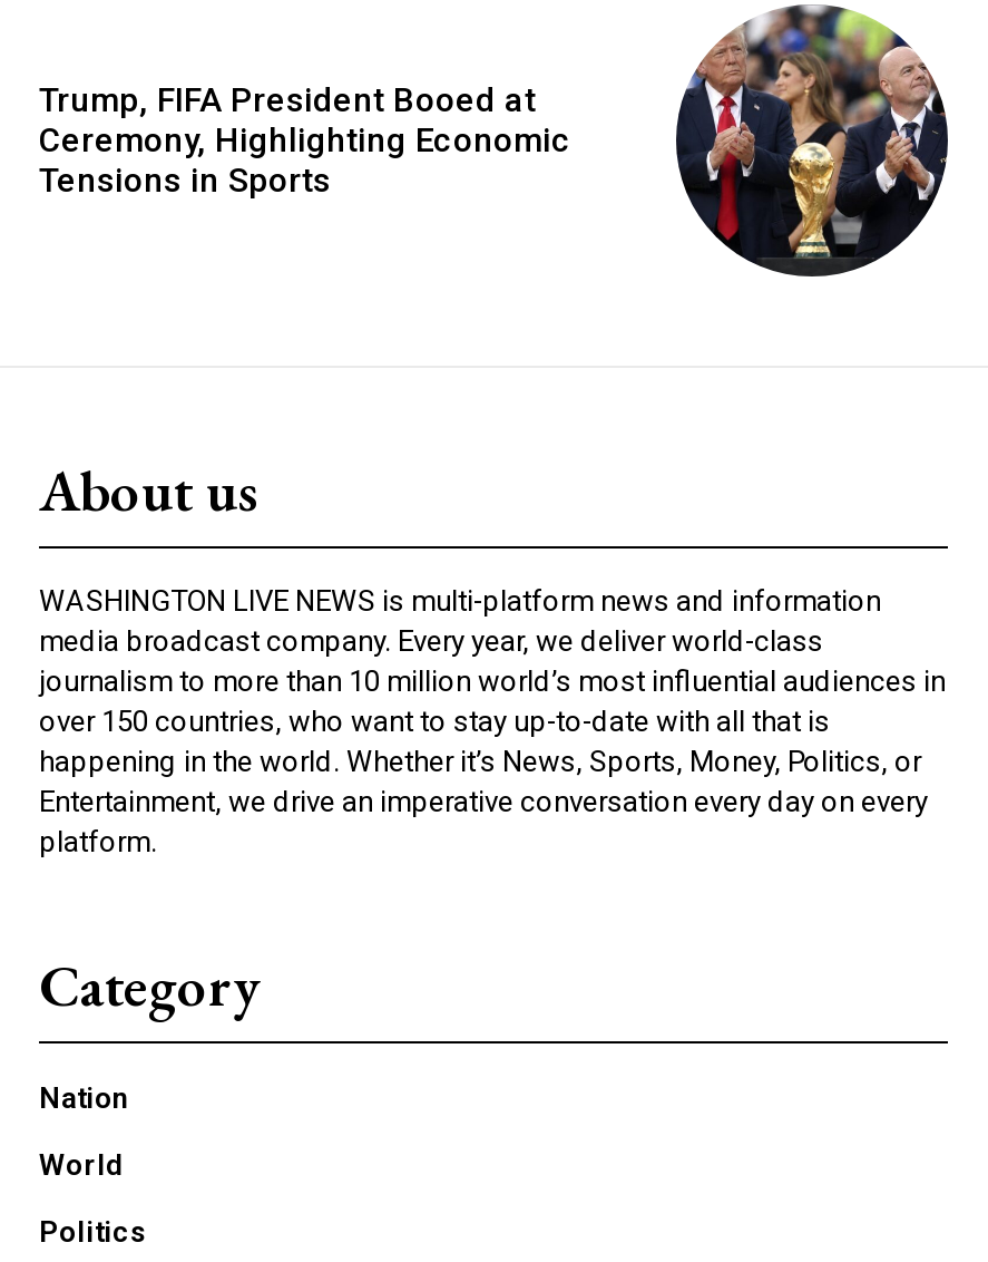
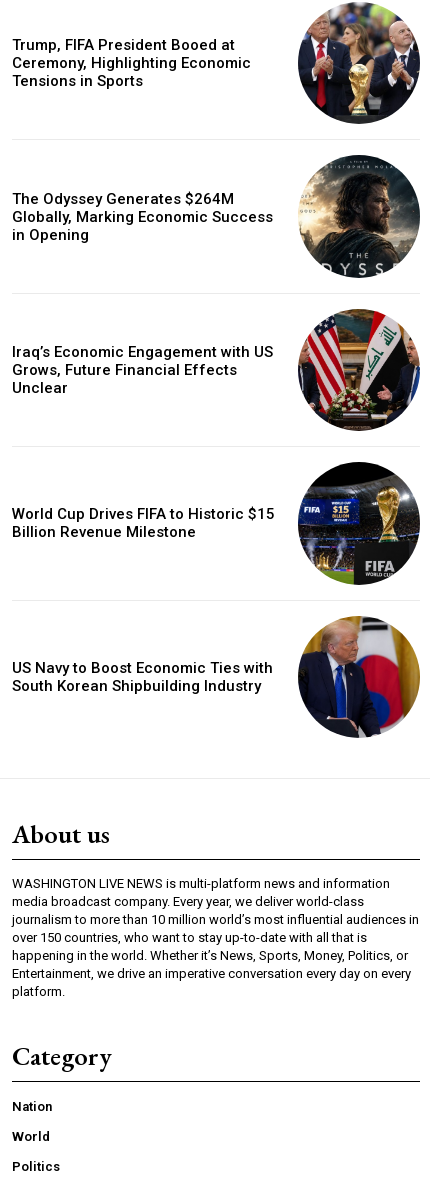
+ [image]
+ The Odyssey Generates $264M
+ Globally, Marking Economic Success
+ in Opening

+ [image]
+ Iraq’s Economic Engagement with US
+ Grows, Future Financial Effects
+ Unclear

+ [image]
+ World Cup Drives FIFA to Historic $15
+ Billion Revenue Milestone

+ [image]
+ US Navy to Boost Economic Ties with
+ South Korean Shipbuilding Industry
